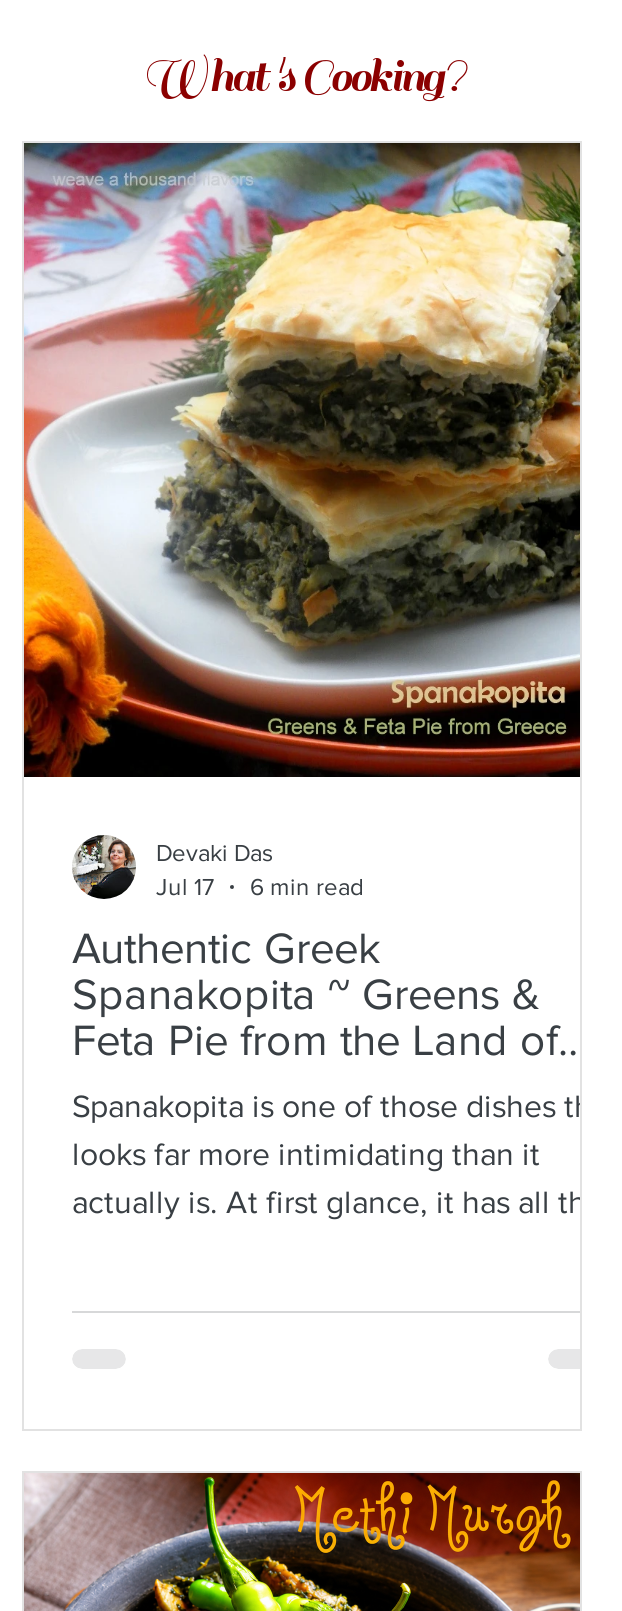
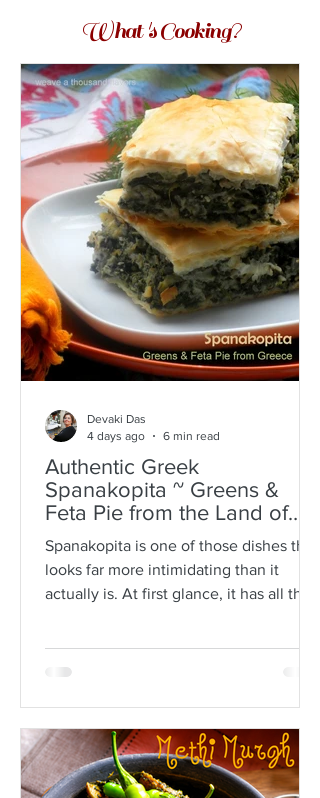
- Jul 17 6 min read
+ 4 days ago 6 min read
